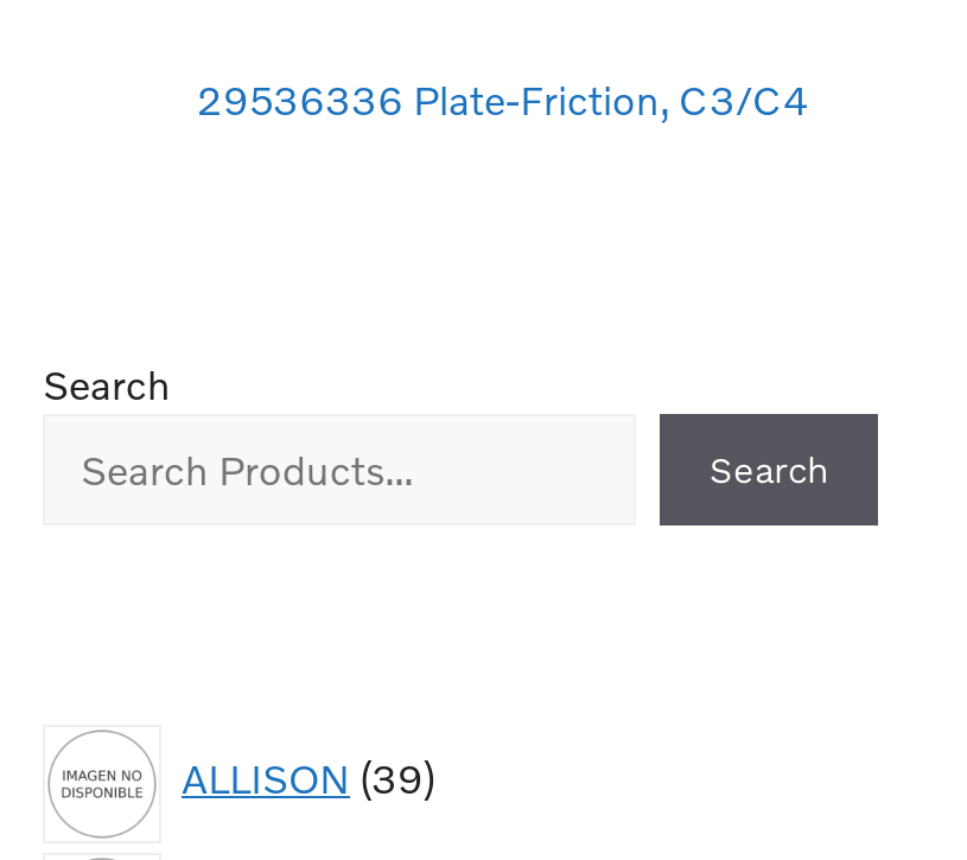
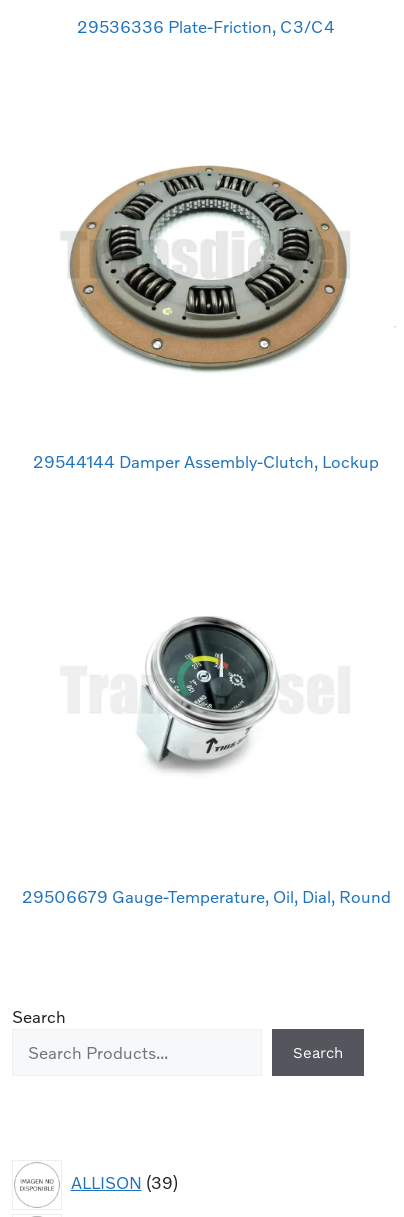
+ 29506679 Gauge-Temperature, Oil, Dial, Round

+ 29544144 Damper Assembly-Clutch, Lockup

+ [image]

+ [image]
